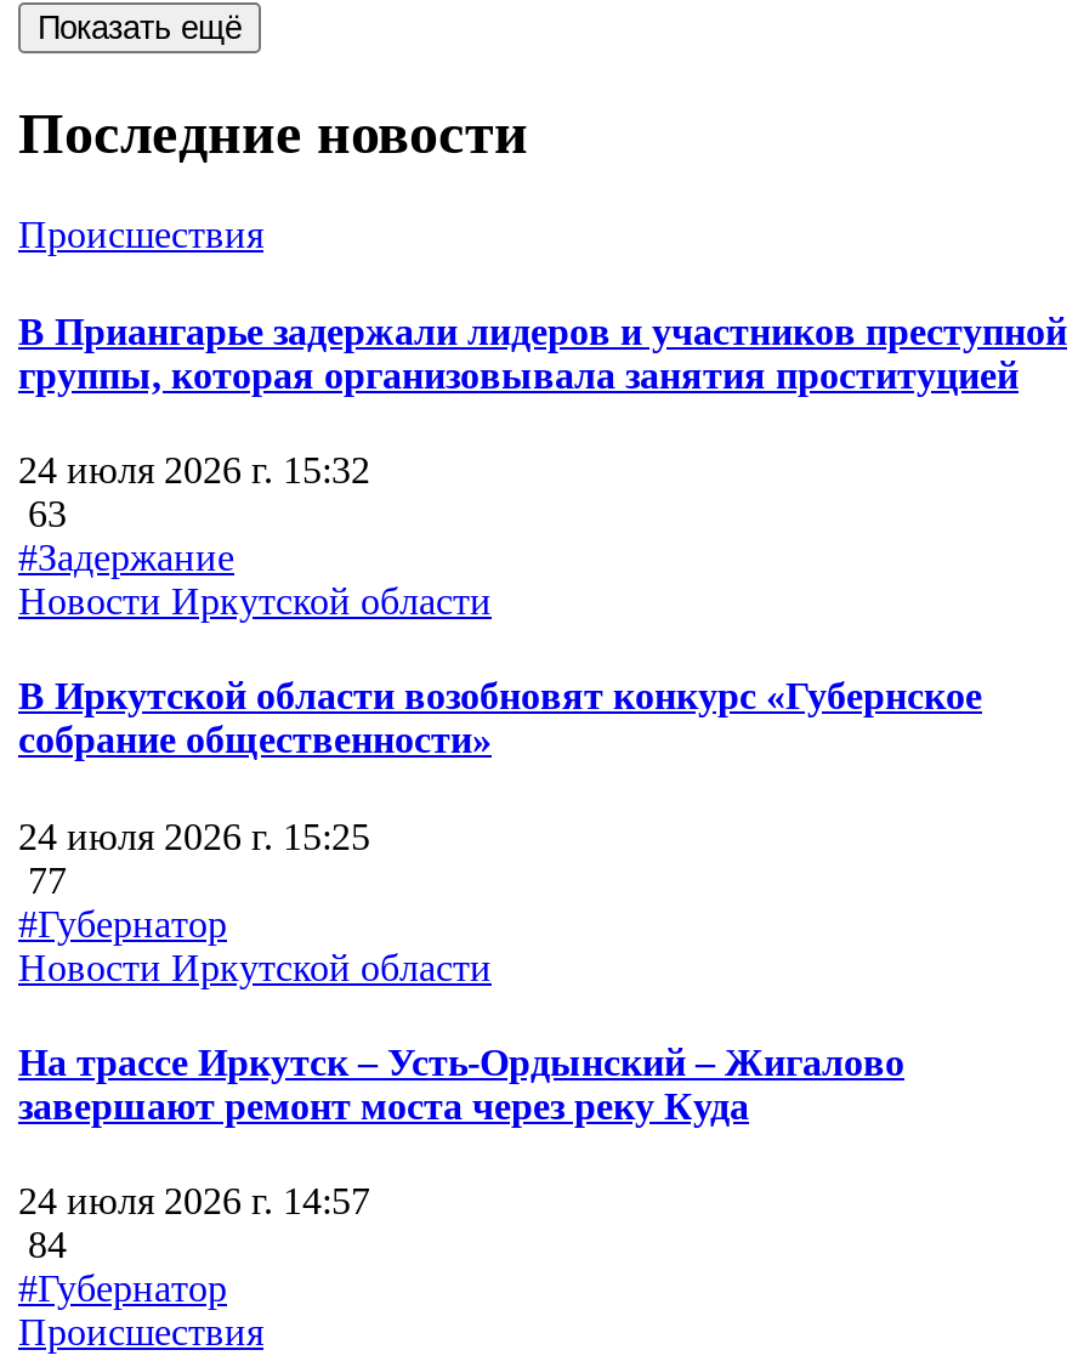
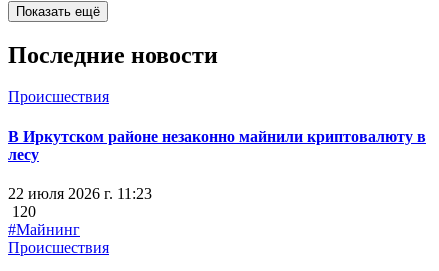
- В Приангарье задержали лидеров и участников преступной
- группы, которая организовывала занятия проституцией
- 24 июля 2026 г. 15:32
- 63
- #Задержание
- Новости Иркутской области
- В Иркутской области возобновят конкурс «Губернское
- собрание общественности»
- 24 июля 2026 г. 15:25
- 77
- #Губернатор
- Новости Иркутской области
- На трассе Иркутск – Усть-Ордынский – Жигалово
- завершают ремонт моста через реку Куда
- 24 июля 2026 г. 14:57
- 84
- #Губернатор
+ В Иркутском районе незаконно майнили криптовалюту в
+ лесу
+ 22 июля 2026 г. 11:23
+ 120
+ #Майнинг
